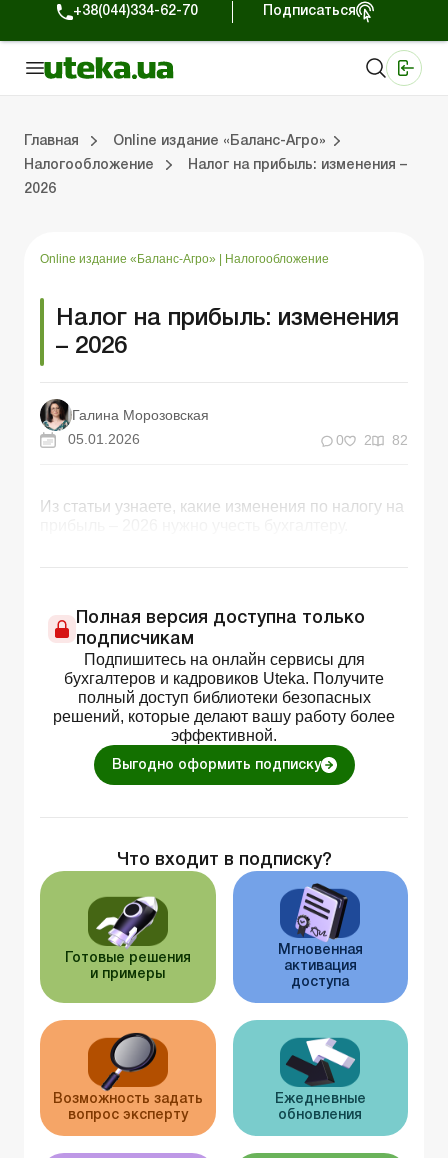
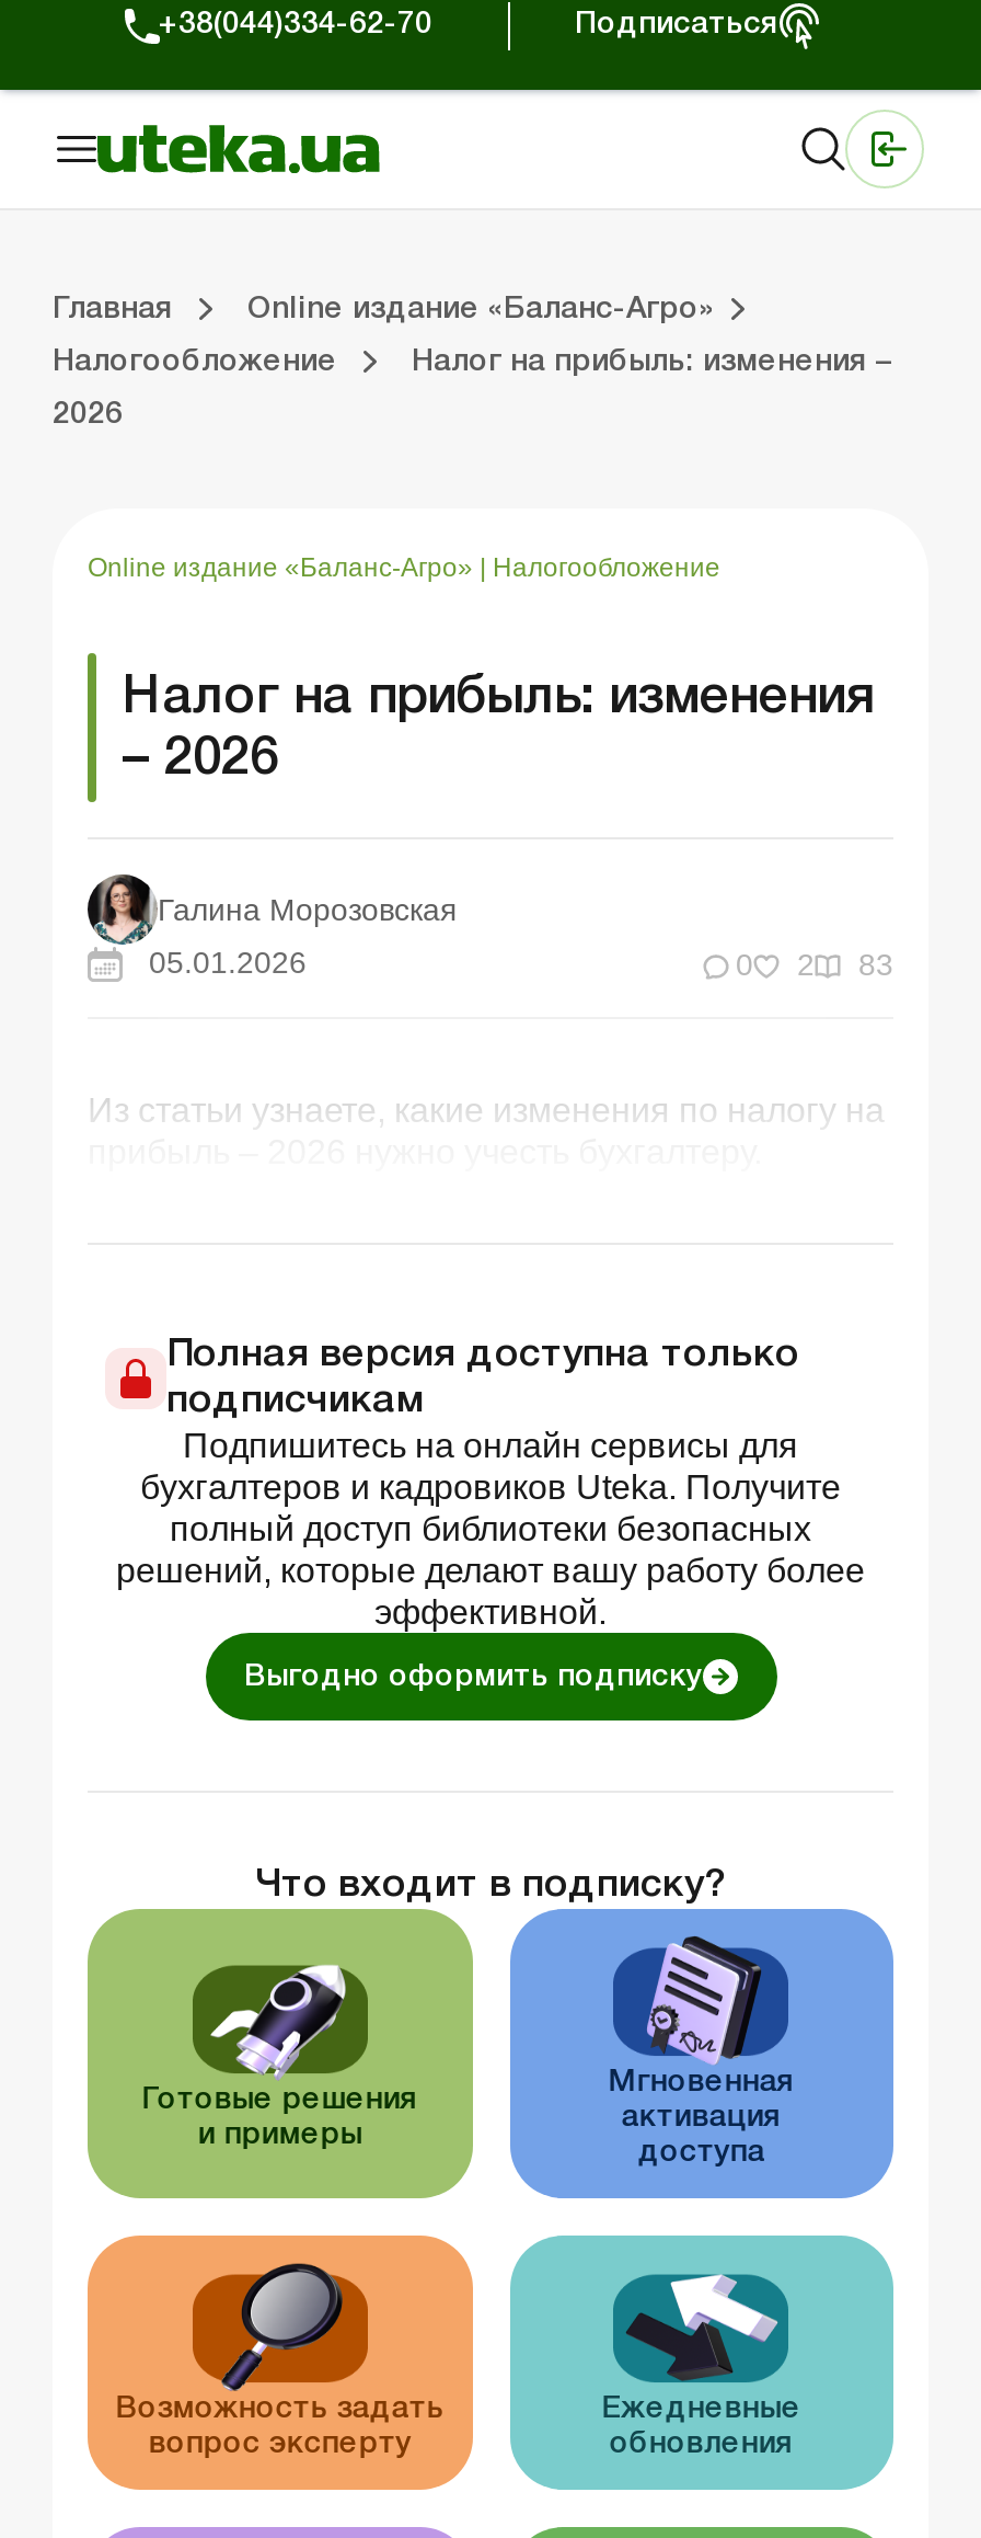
- 82
+ 83
